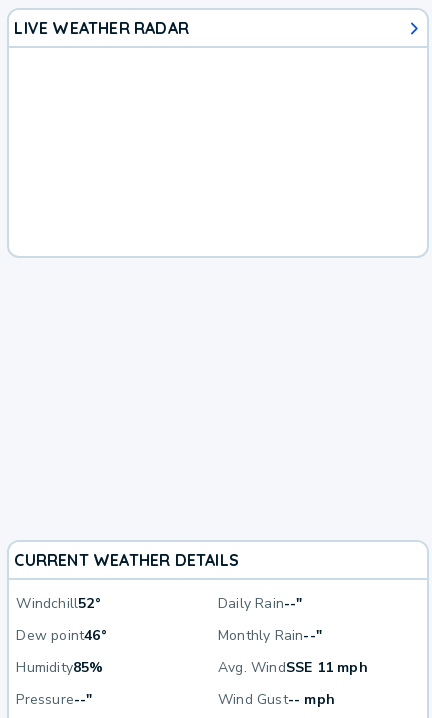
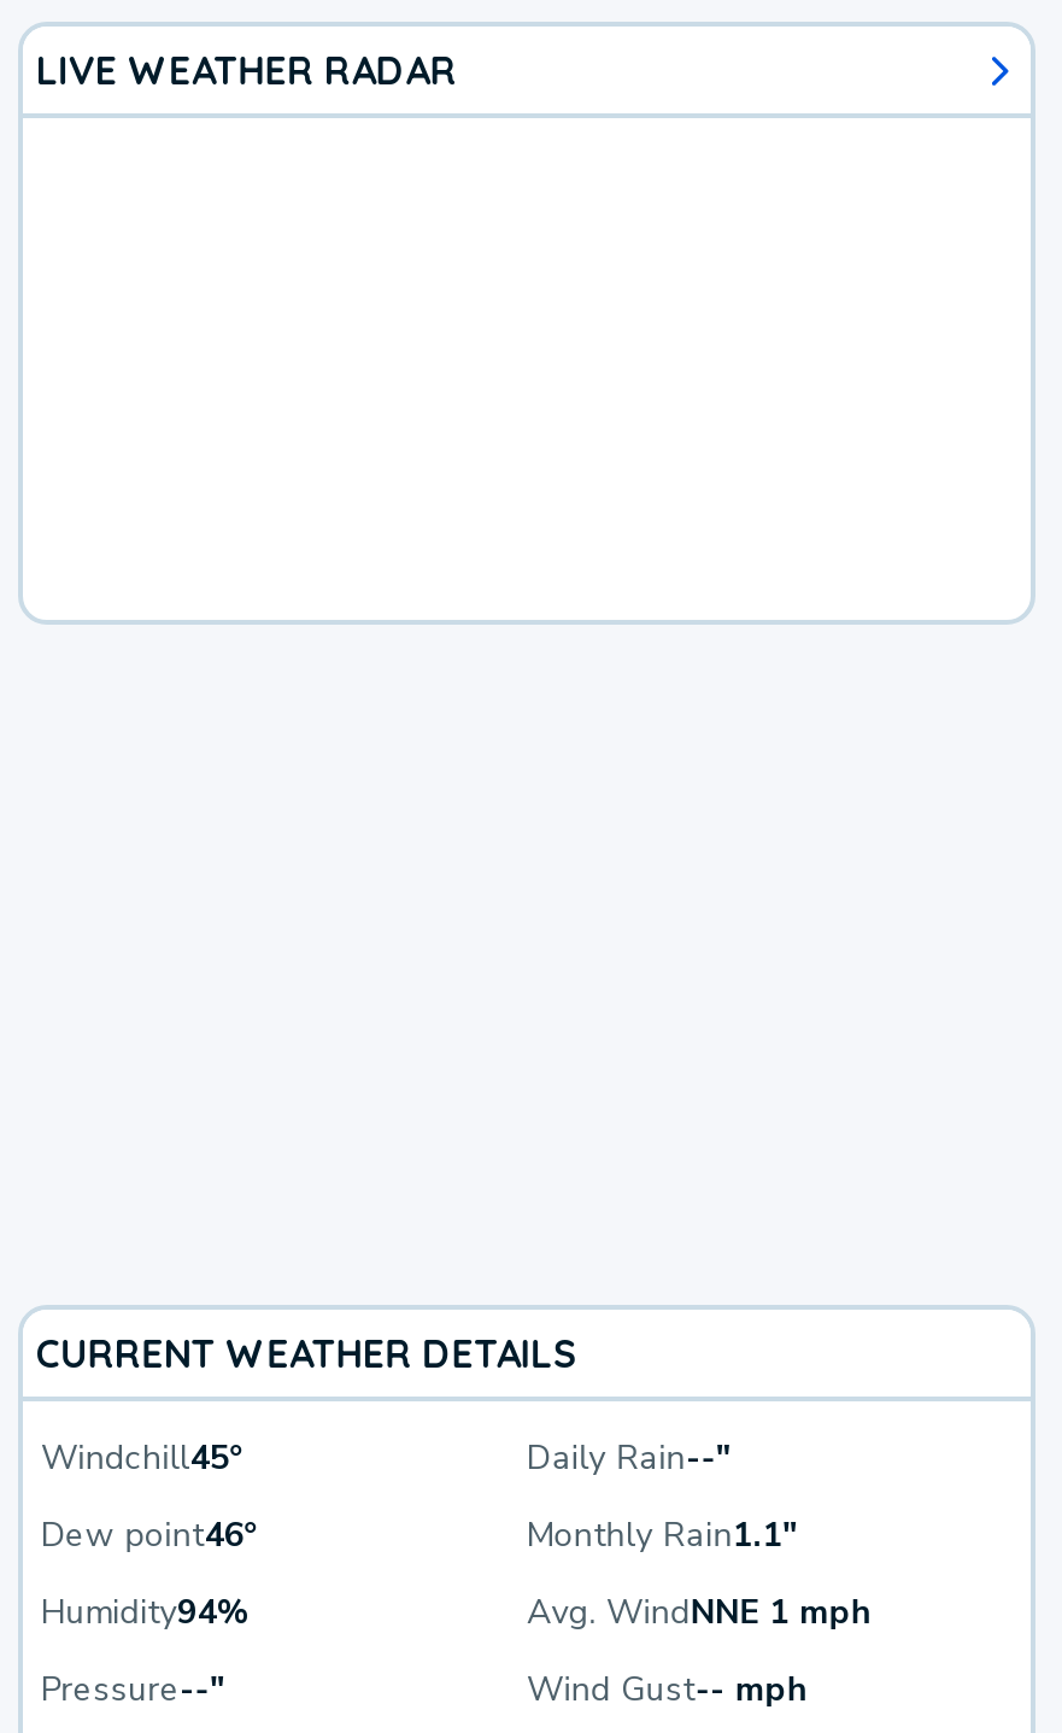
- Windchill52°
+ Windchill45°

- Monthly Rain--"
+ Monthly Rain1.1"

- Humidity85%
+ Humidity94%

- Avg. WindSSE 11 mph
+ Avg. WindNNE 1 mph
